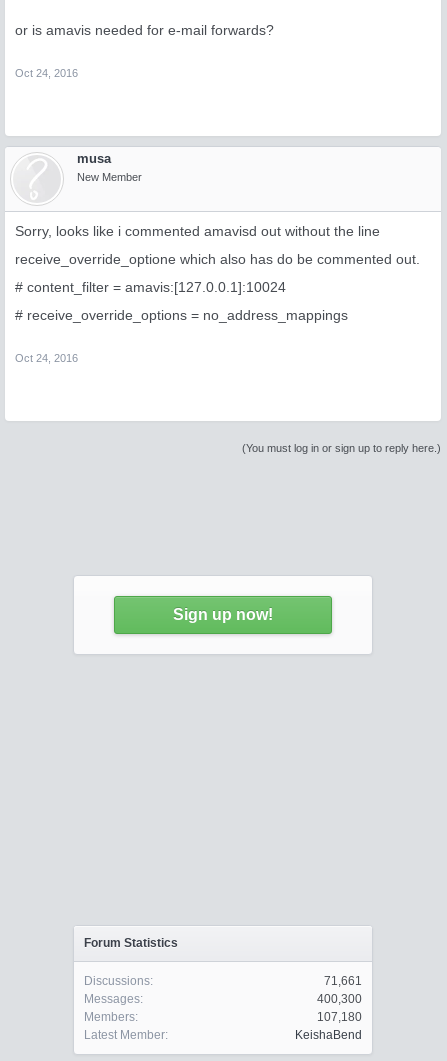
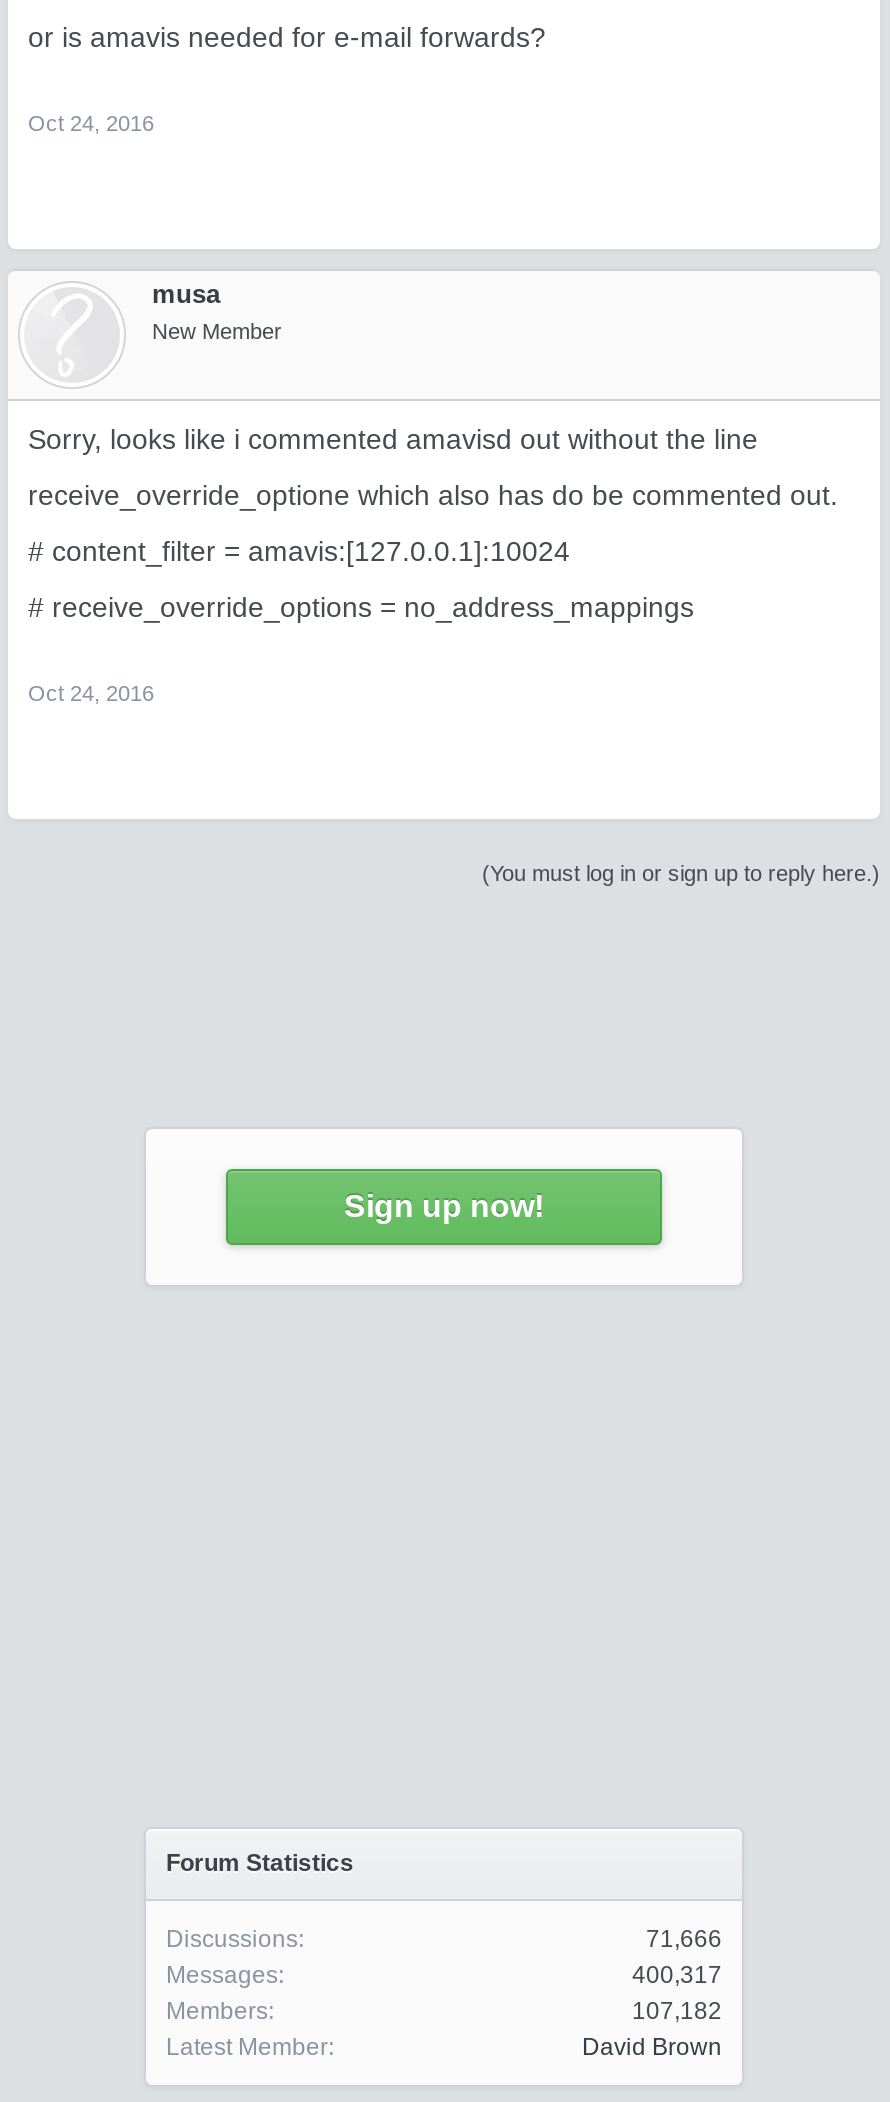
- 71,661
+ 71,666

- 400,300
+ 400,317

- 107,180
+ 107,182

- KeishaBend
+ David Brown
